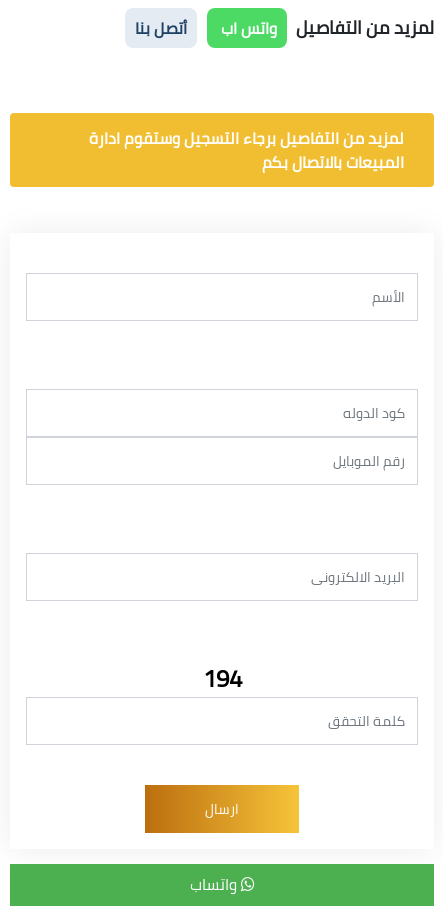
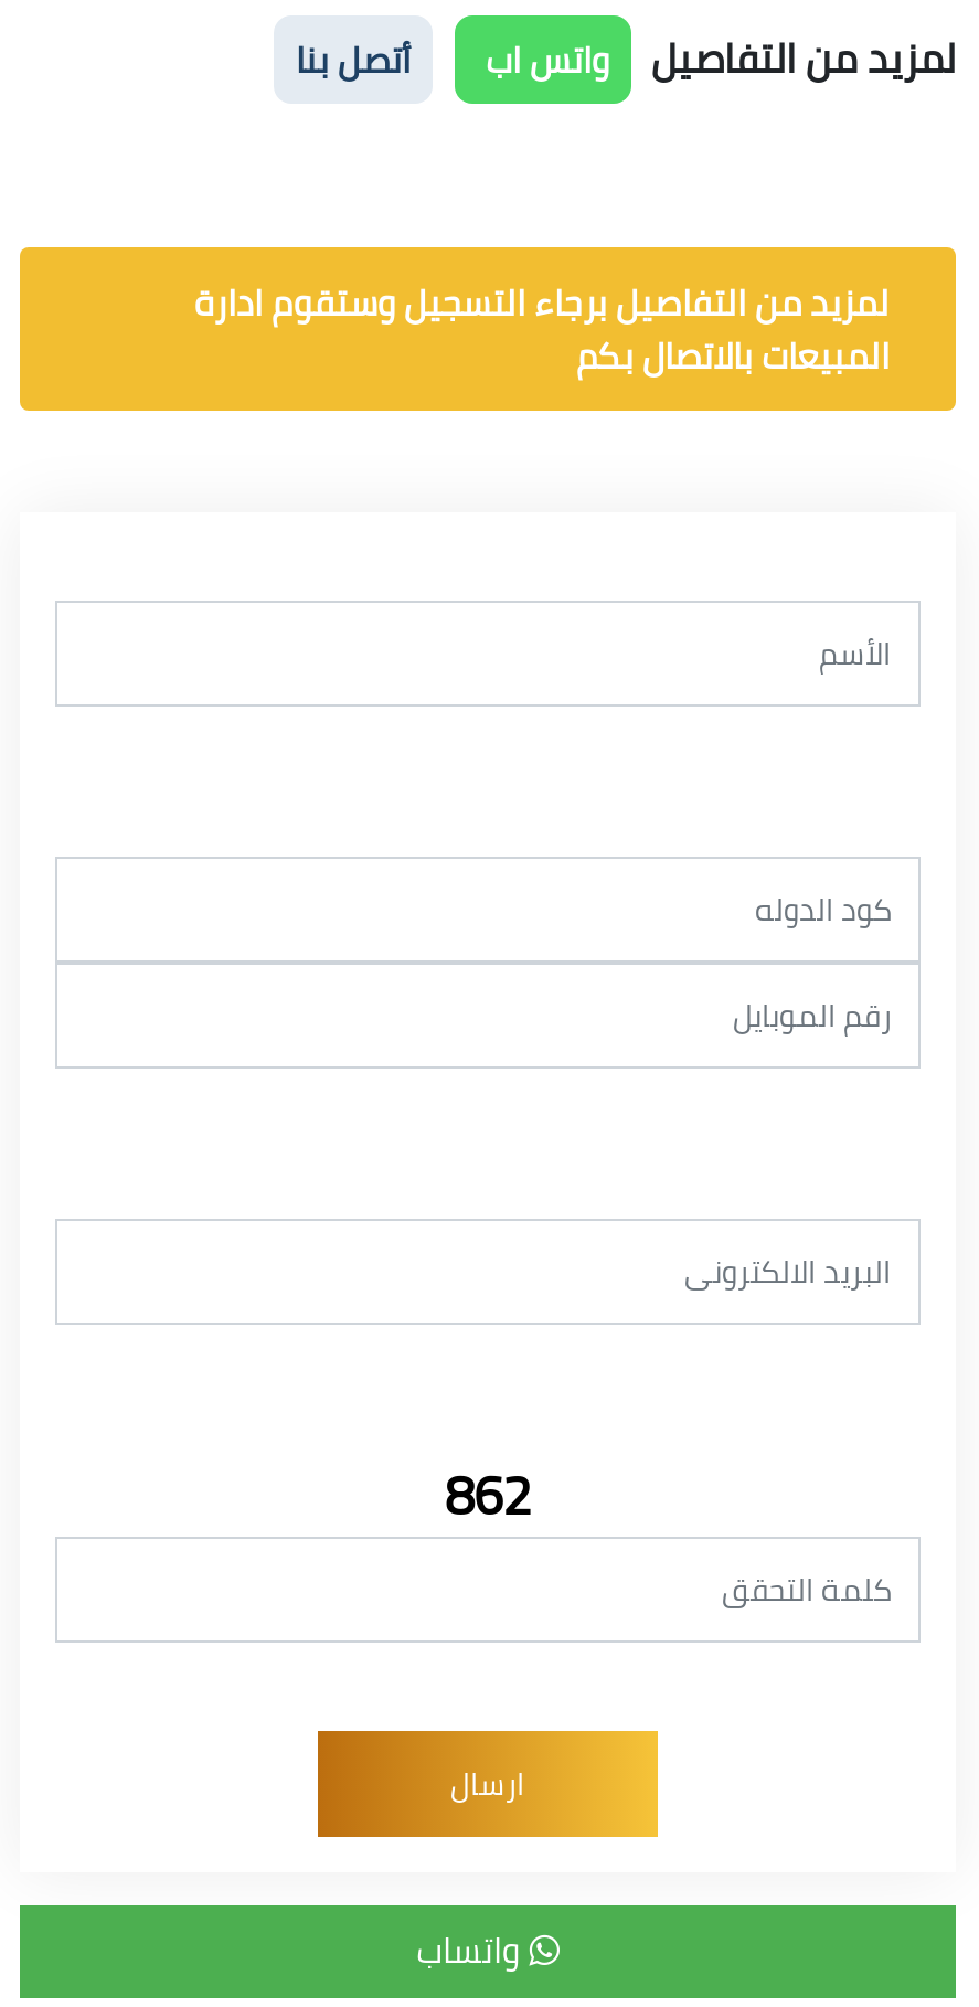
- 194
+ 862
